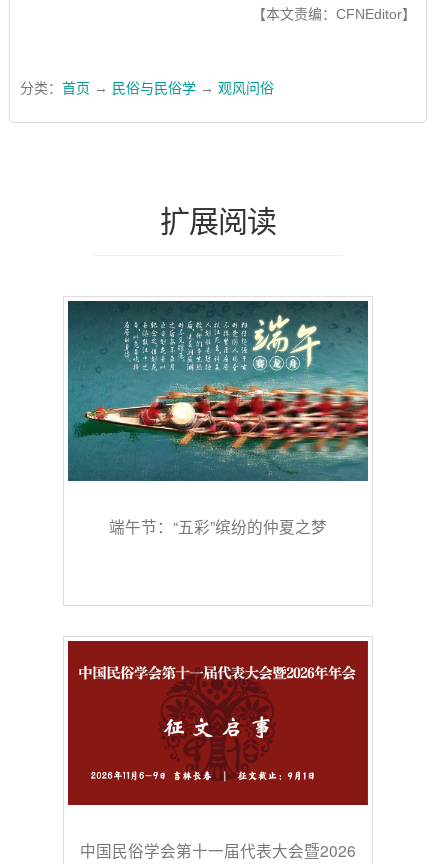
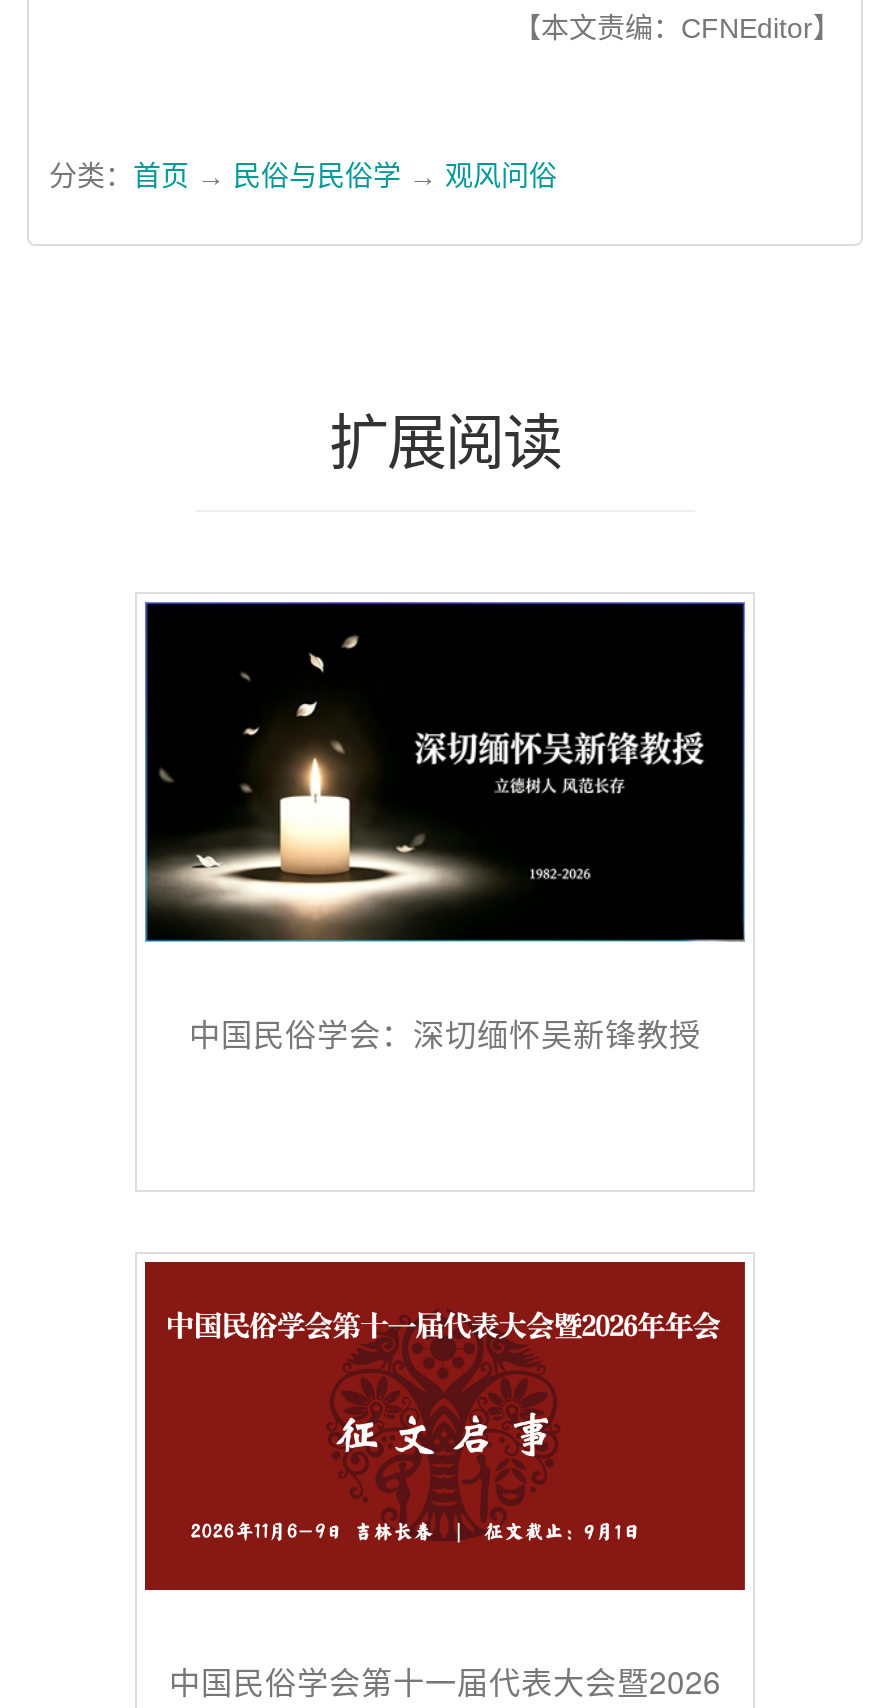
- [image]
- 端午节：“五彩”缤纷的仲夏之梦
+ [image]
+ 中国民俗学会：深切缅怀吴新锋教授
